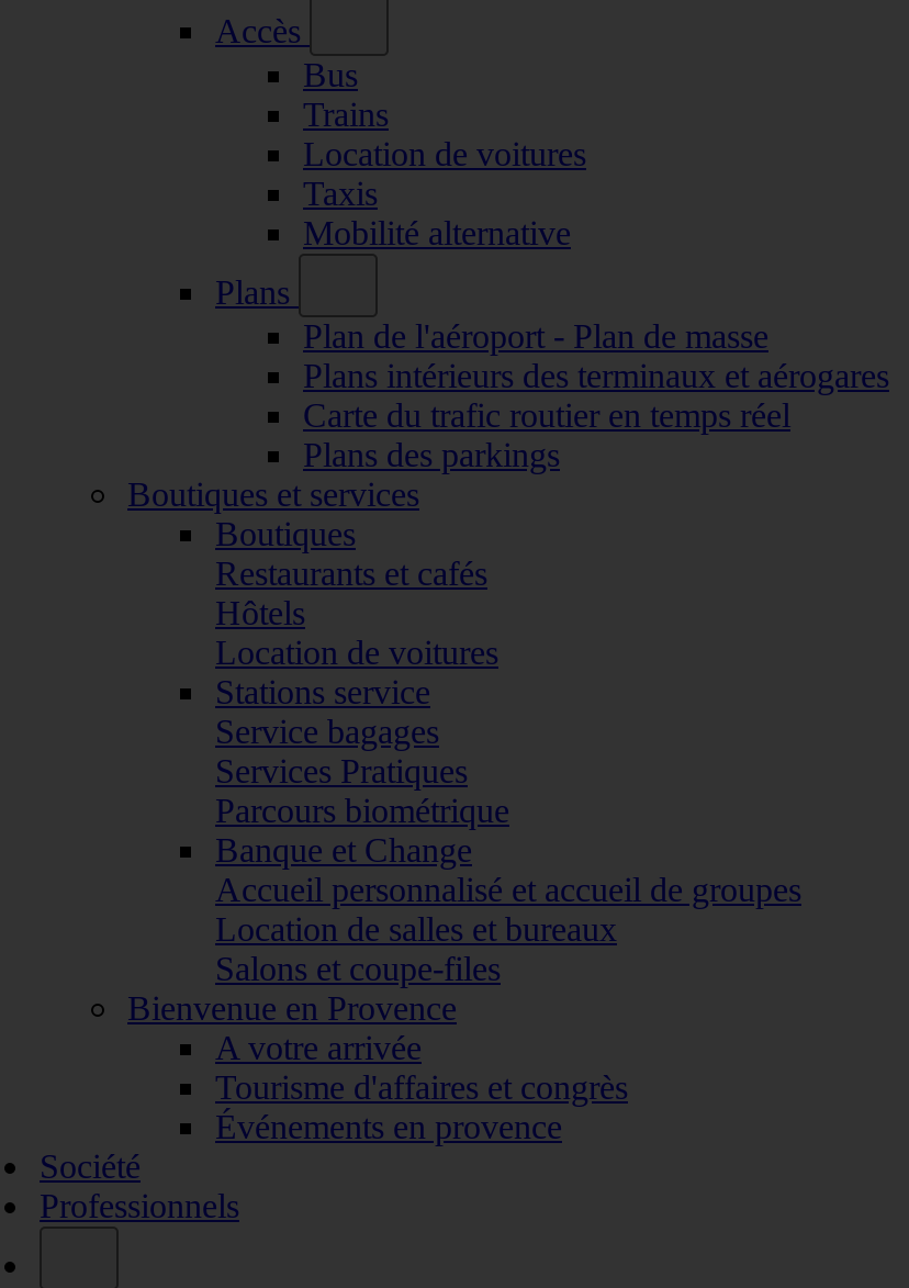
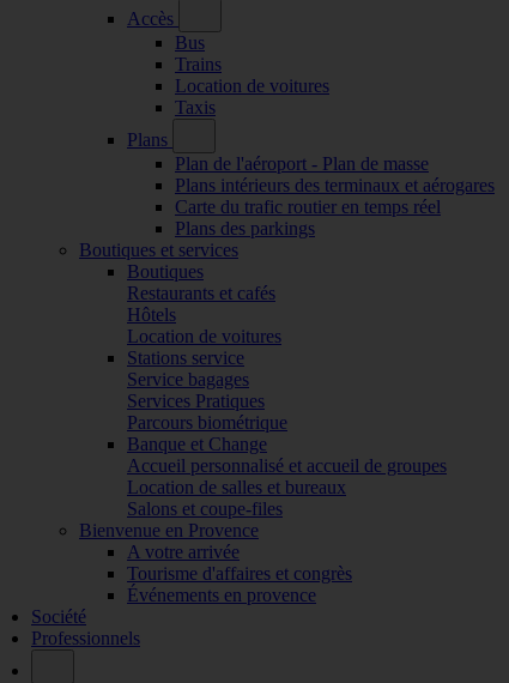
- Mobilité alternative
